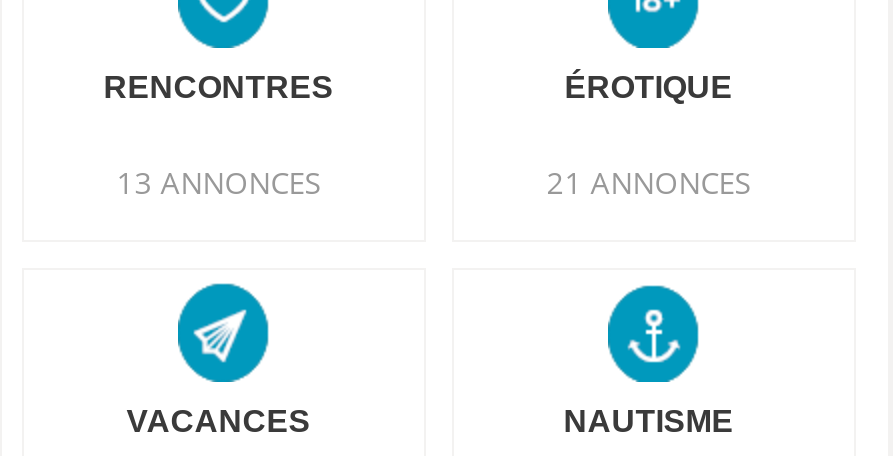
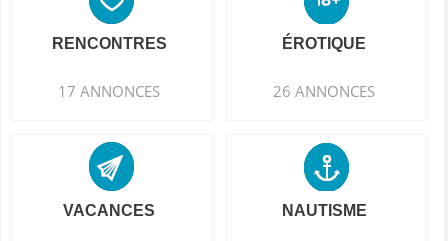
- 13 ANNONCES
+ 17 ANNONCES

- 21 ANNONCES
+ 26 ANNONCES
